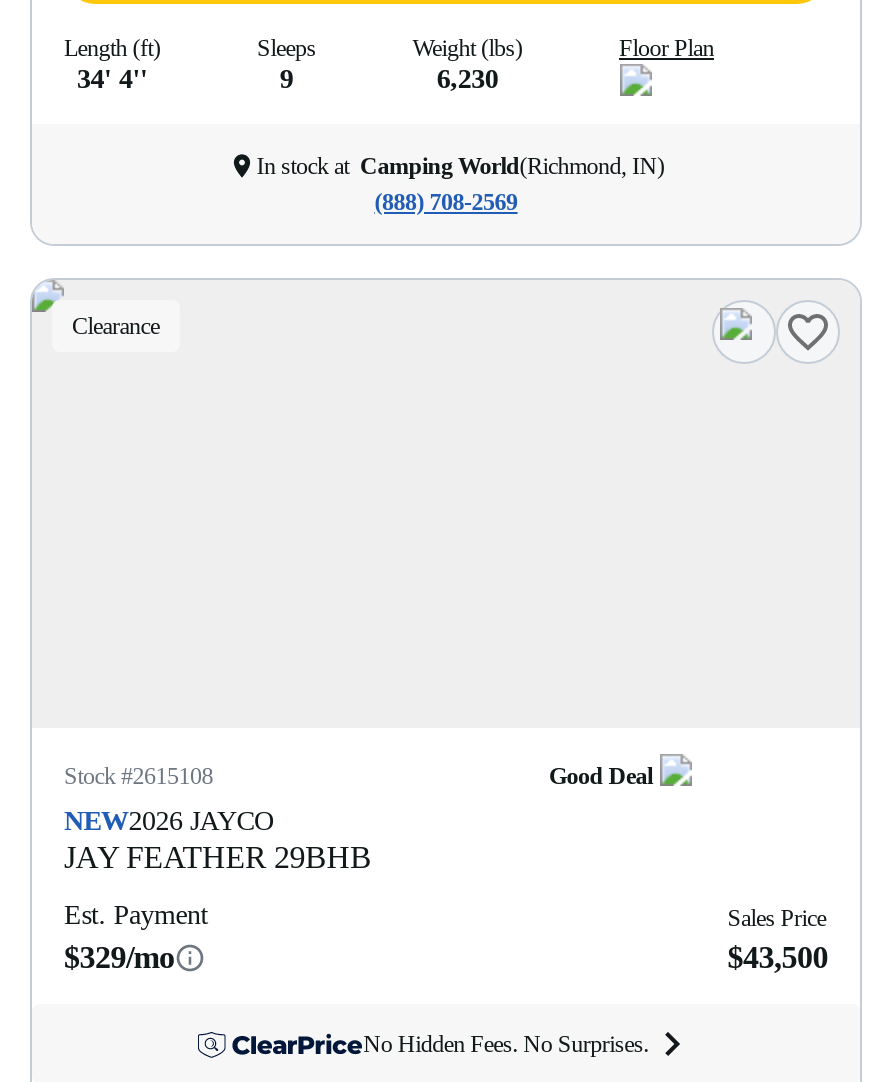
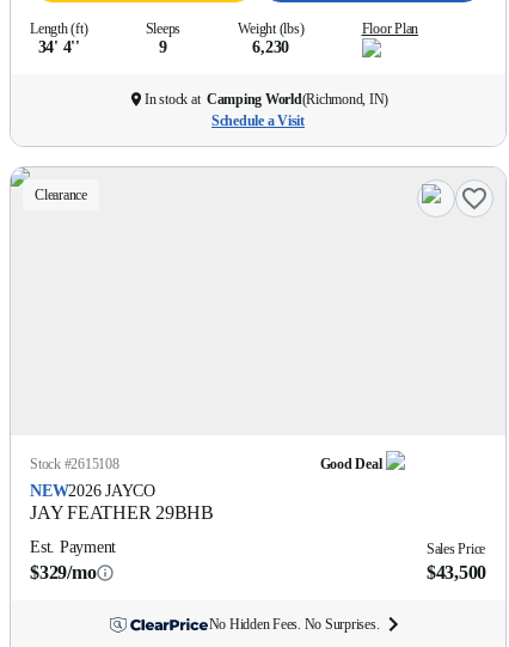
- (888) 708-2569
+ Schedule a Visit
